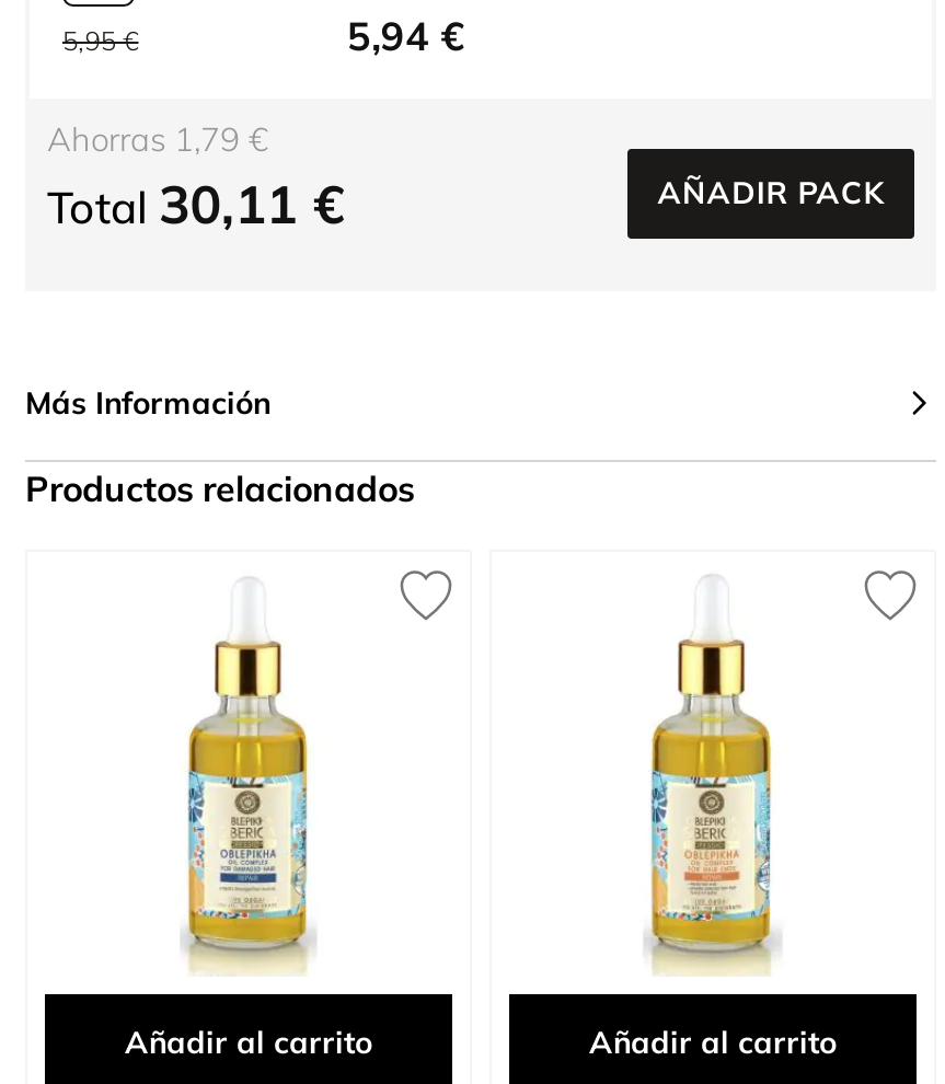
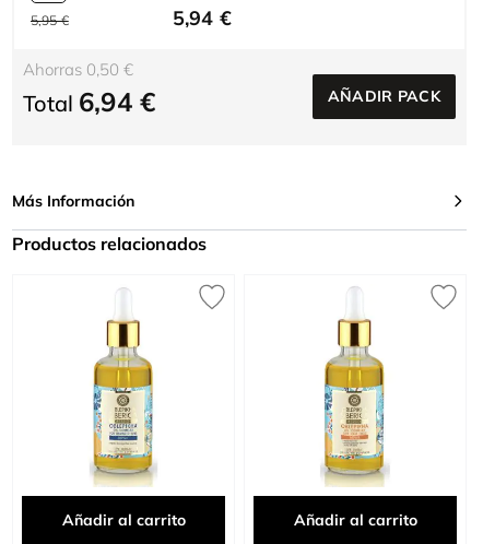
- Ahorras 1,79 €
- Total 30,11 €
+ Ahorras 0,50 €
+ Total 6,94 €
